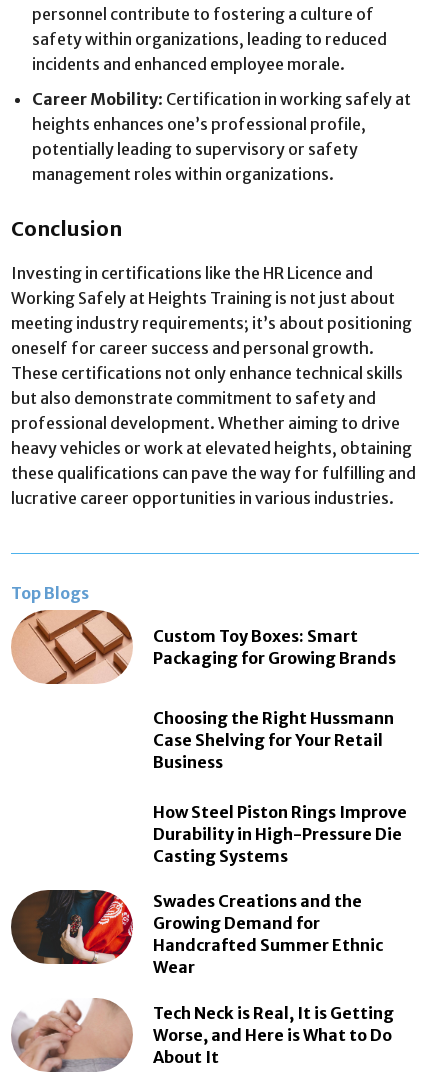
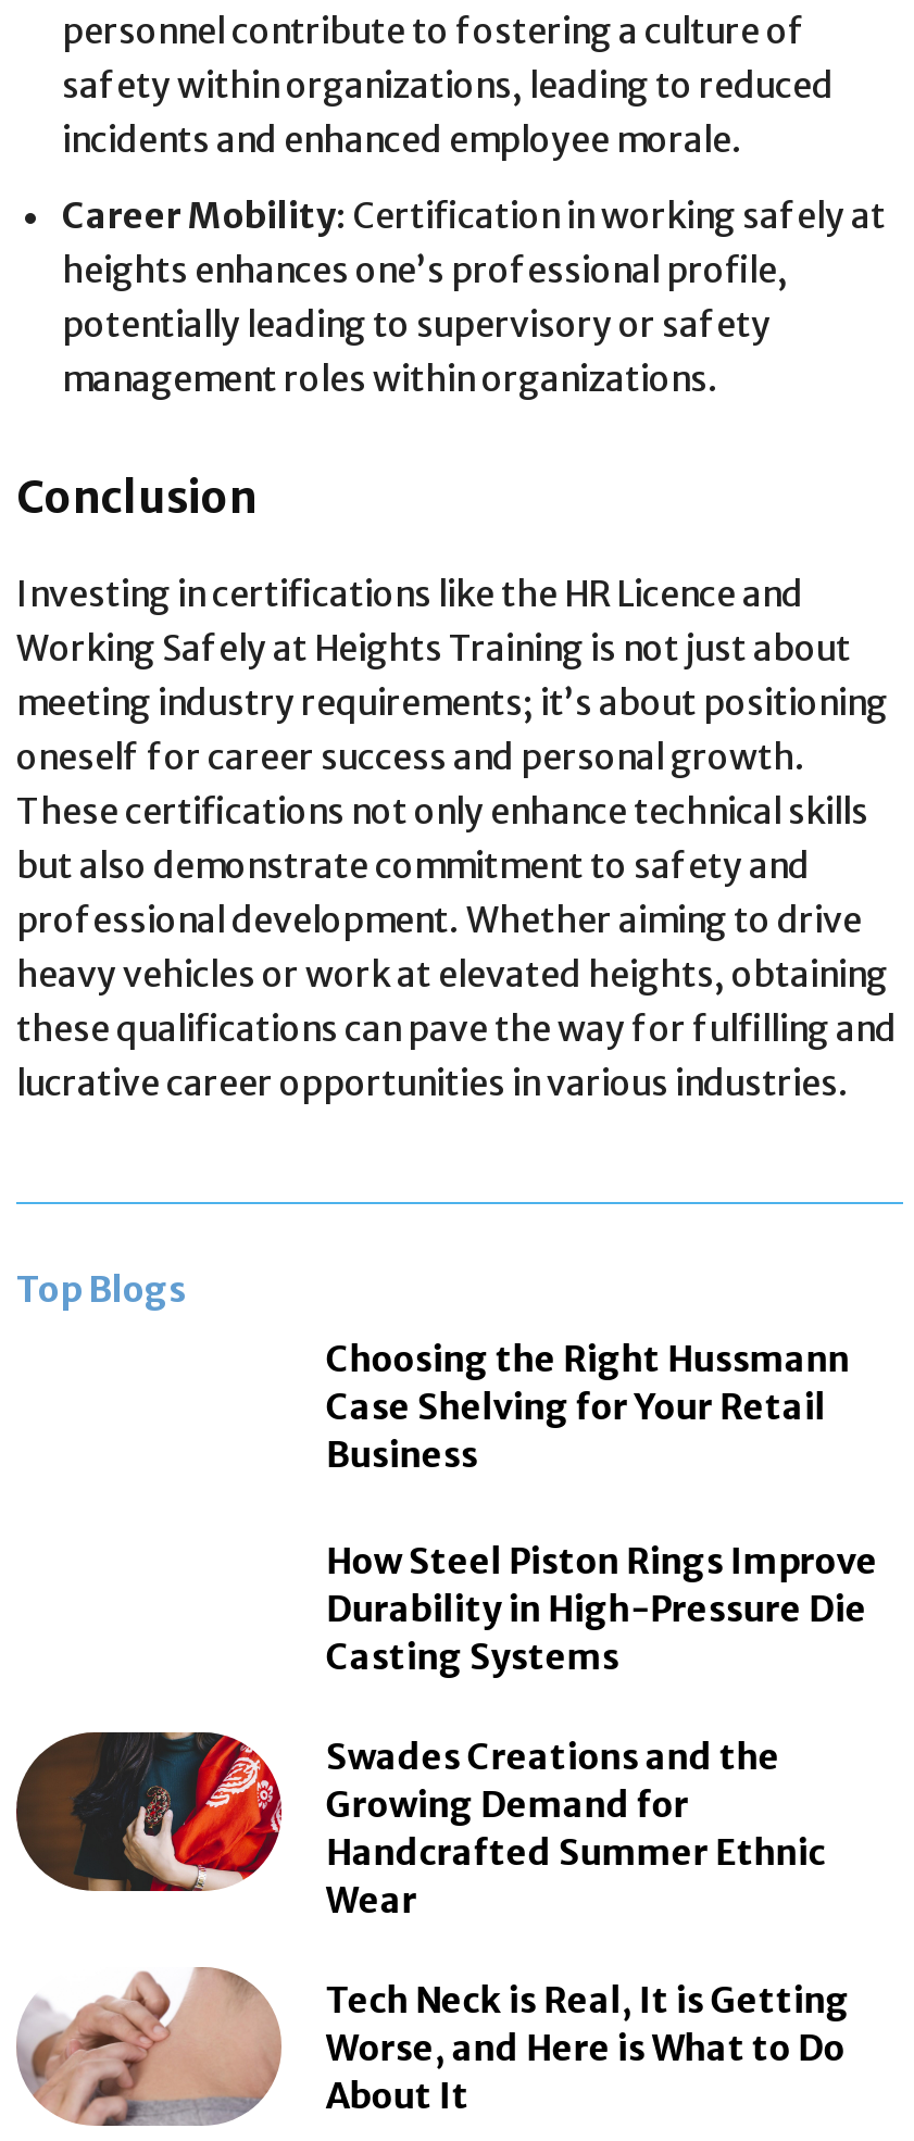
- [image]
- Custom Toy Boxes: Smart
- Packaging for Growing Brands
